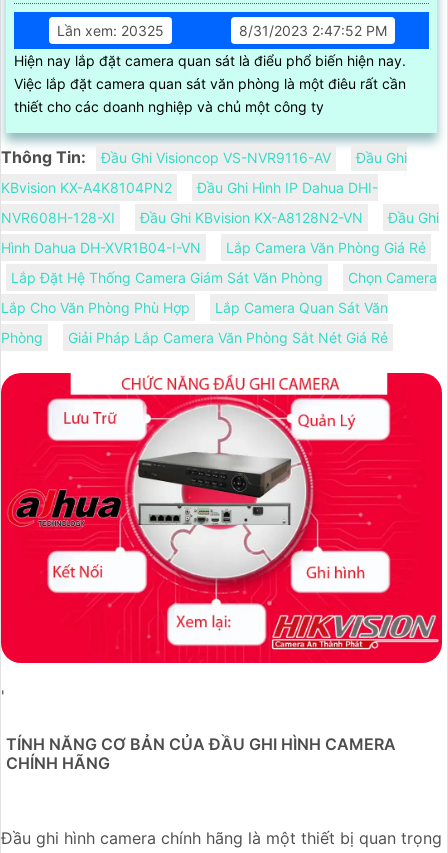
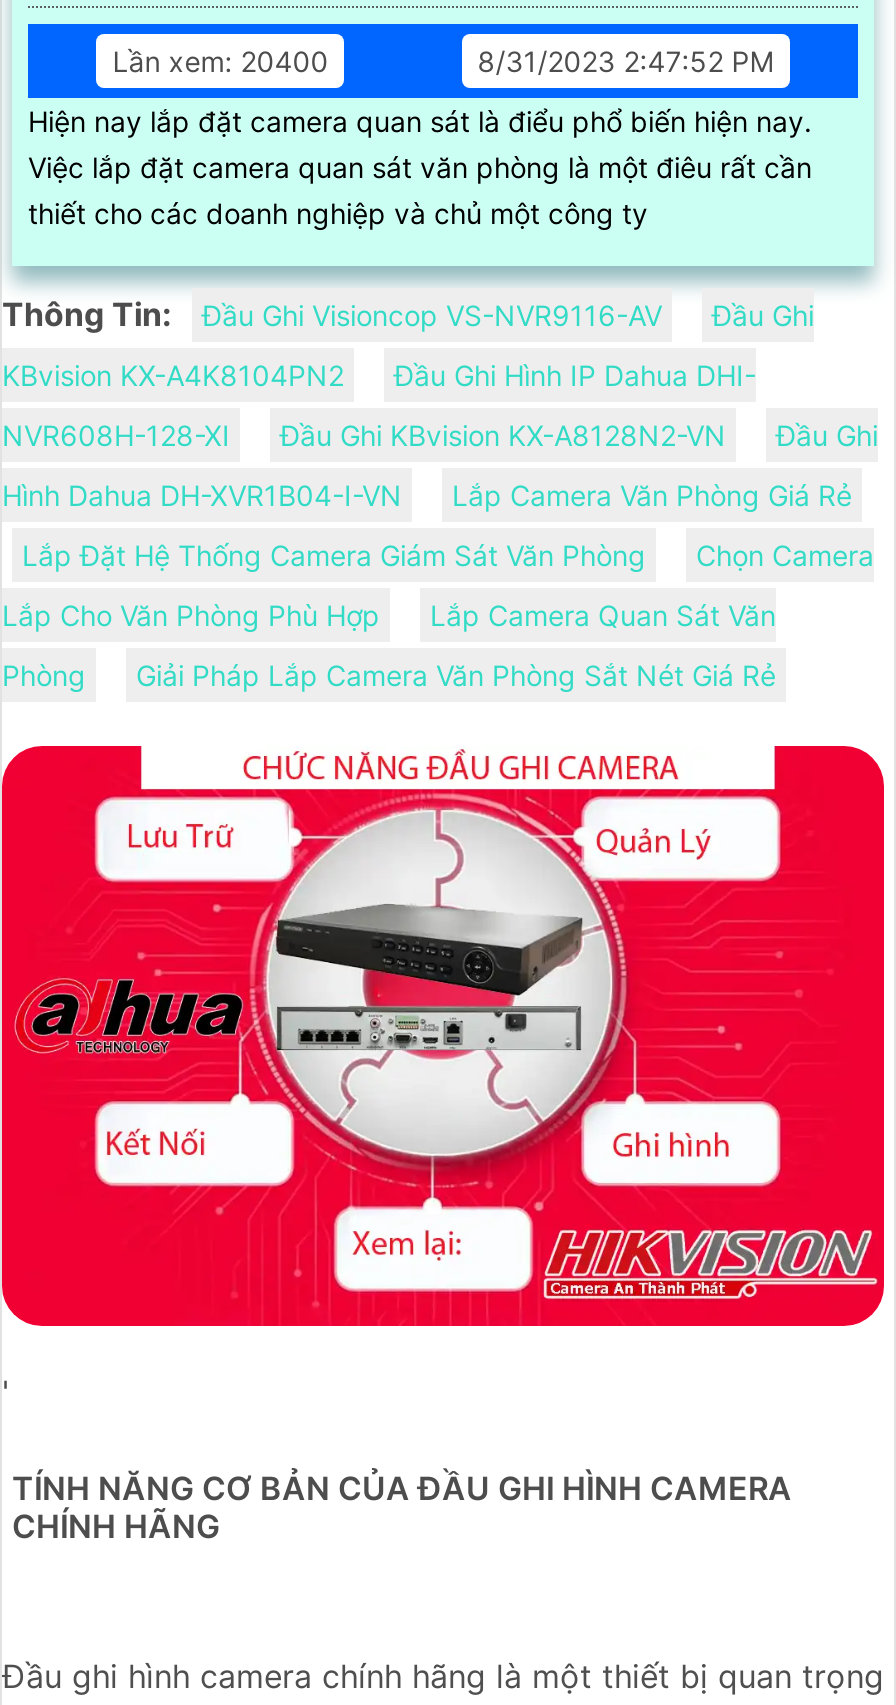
- Lần xem: 20325
+ Lần xem: 20400
